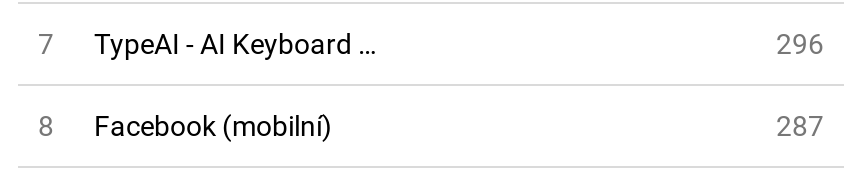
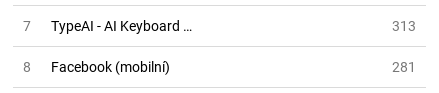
- 296
+ 313

- 287
+ 281
